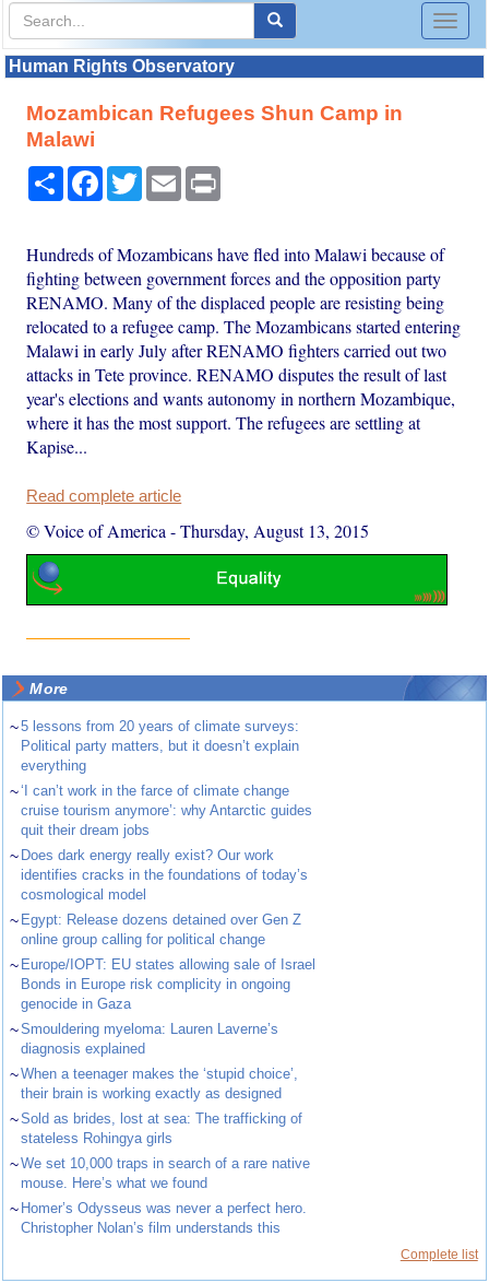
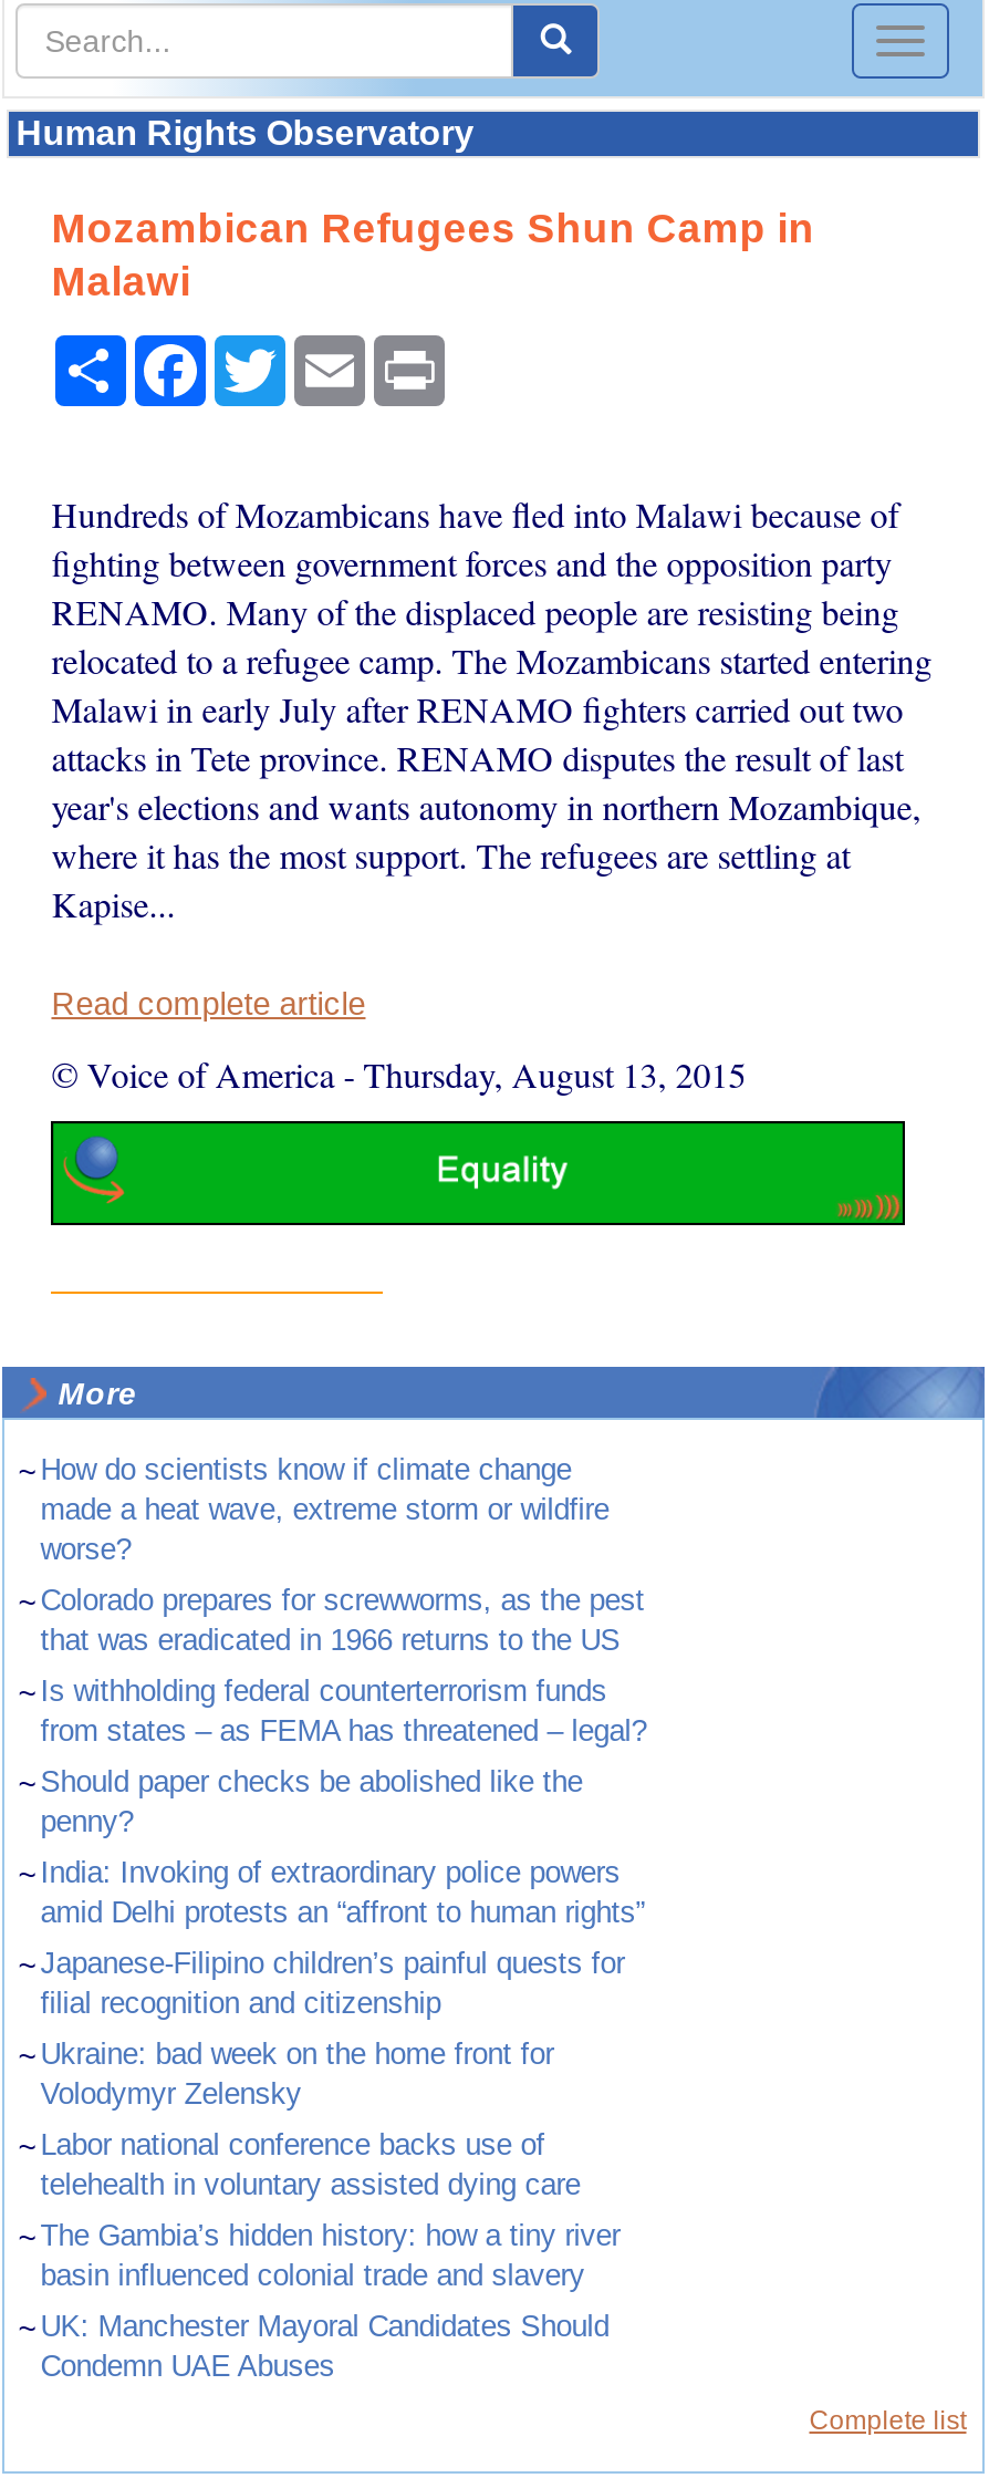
- ~ 5 lessons from 20 years of climate surveys:
- Political party matters, but it doesn’t explain
- everything
+ ~ How do scientists know if climate change
+ made a heat wave, extreme storm or wildfire
+ worse?

- ~ ‘I can’t work in the farce of climate change
- cruise tourism anymore’: why Antarctic guides
- quit their dream jobs
+ ~ Colorado prepares for screwworms, as the pest
+ that was eradicated in 1966 returns to the US

- ~ Does dark energy really exist? Our work
- identifies cracks in the foundations of today’s
- cosmological model
+ ~ Is withholding federal counterterrorism funds
+ from states – as FEMA has threatened – legal?

- ~ Egypt: Release dozens detained over Gen Z
- online group calling for political change
+ ~ Should paper checks be abolished like the
+ penny?

- ~ Europe/IOPT: EU states allowing sale of Israel
- Bonds in Europe risk complicity in ongoing
- genocide in Gaza
+ ~ India: Invoking of extraordinary police powers
+ amid Delhi protests an “affront to human rights”

- ~ Smouldering myeloma: Lauren Laverne’s
- diagnosis explained
+ ~ Japanese-Filipino children’s painful quests for
+ filial recognition and citizenship

- ~ When a teenager makes the ‘stupid choice’,
- their brain is working exactly as designed
+ ~ Ukraine: bad week on the home front for
+ Volodymyr Zelensky

- ~ Sold as brides, lost at sea: The trafficking of
- stateless Rohingya girls
+ ~ Labor national conference backs use of
+ telehealth in voluntary assisted dying care

- ~ We set 10,000 traps in search of a rare native
- mouse. Here’s what we found
+ ~ The Gambia’s hidden history: how a tiny river
+ basin influenced colonial trade and slavery

- ~ Homer’s Odysseus was never a perfect hero.
- Christopher Nolan’s film understands this
+ ~ UK: Manchester Mayoral Candidates Should
+ Condemn UAE Abuses
